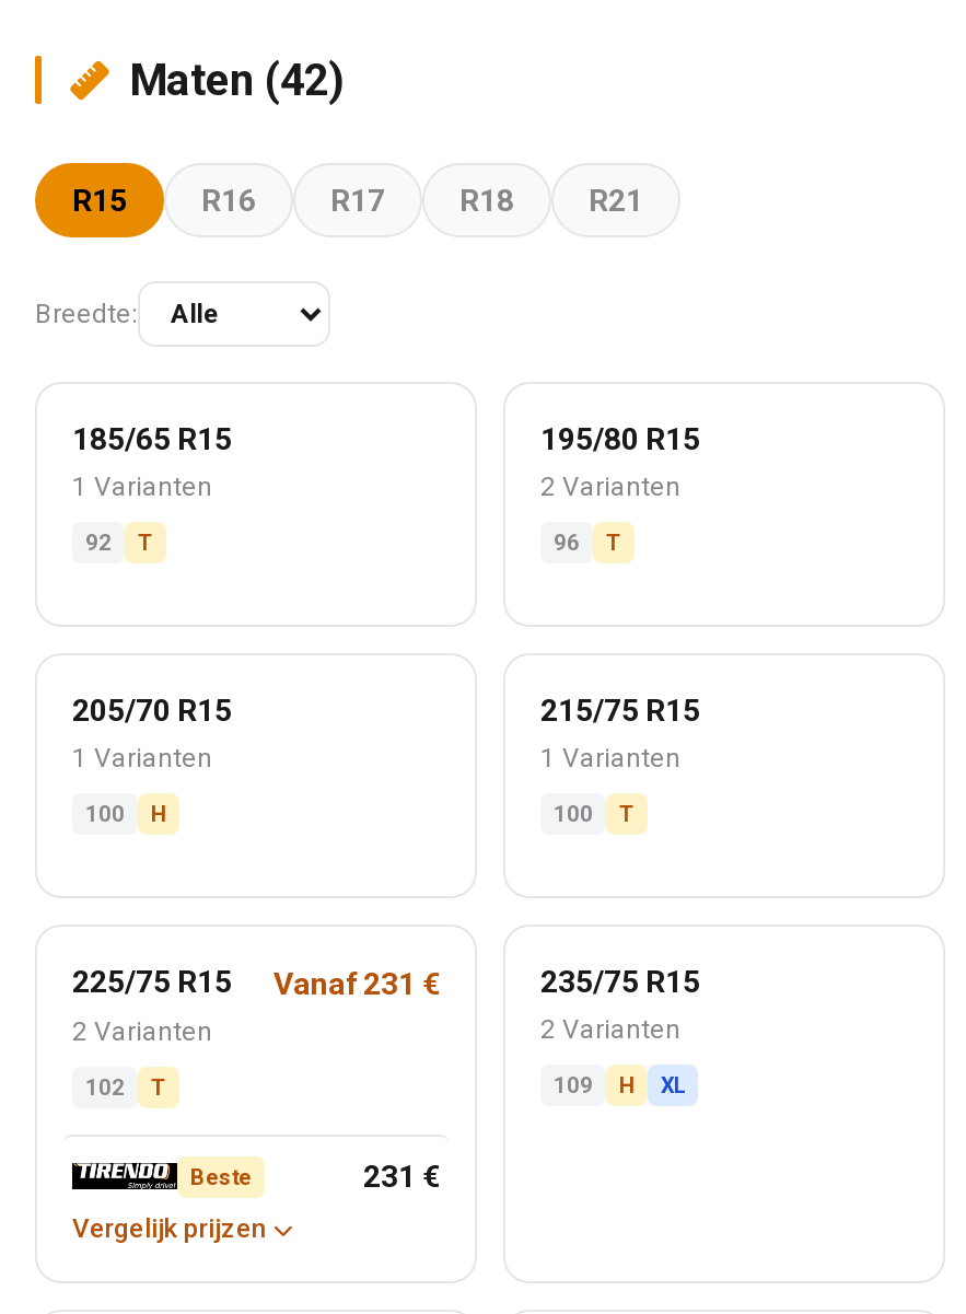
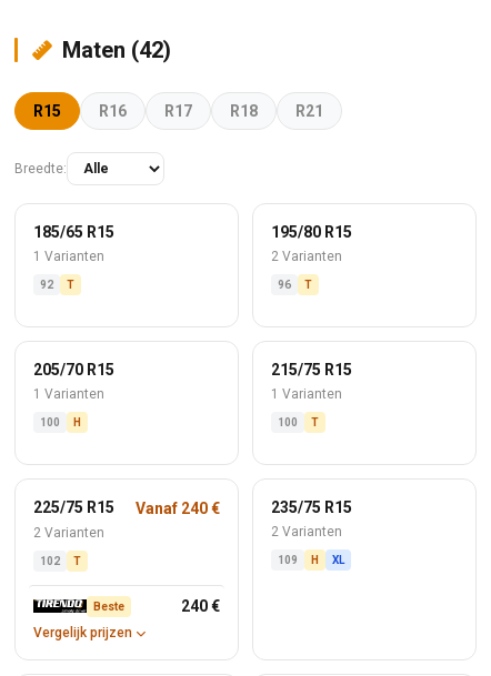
- 225/75 R15 Vanaf 231 €
+ 225/75 R15 Vanaf 240 €

- 231 €
+ 240 €
